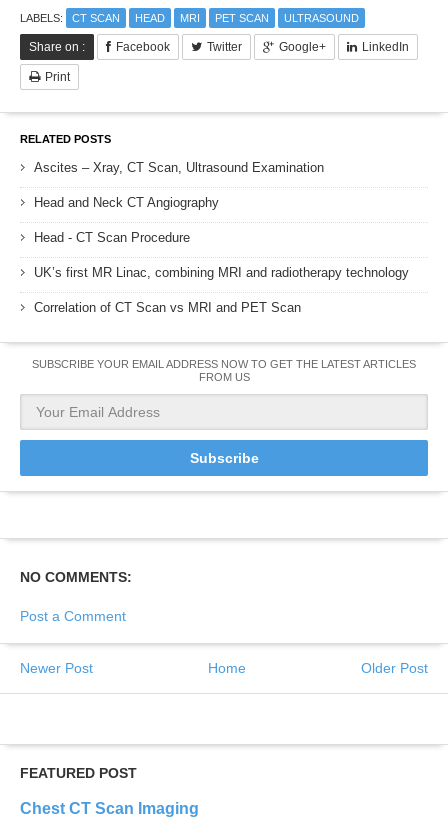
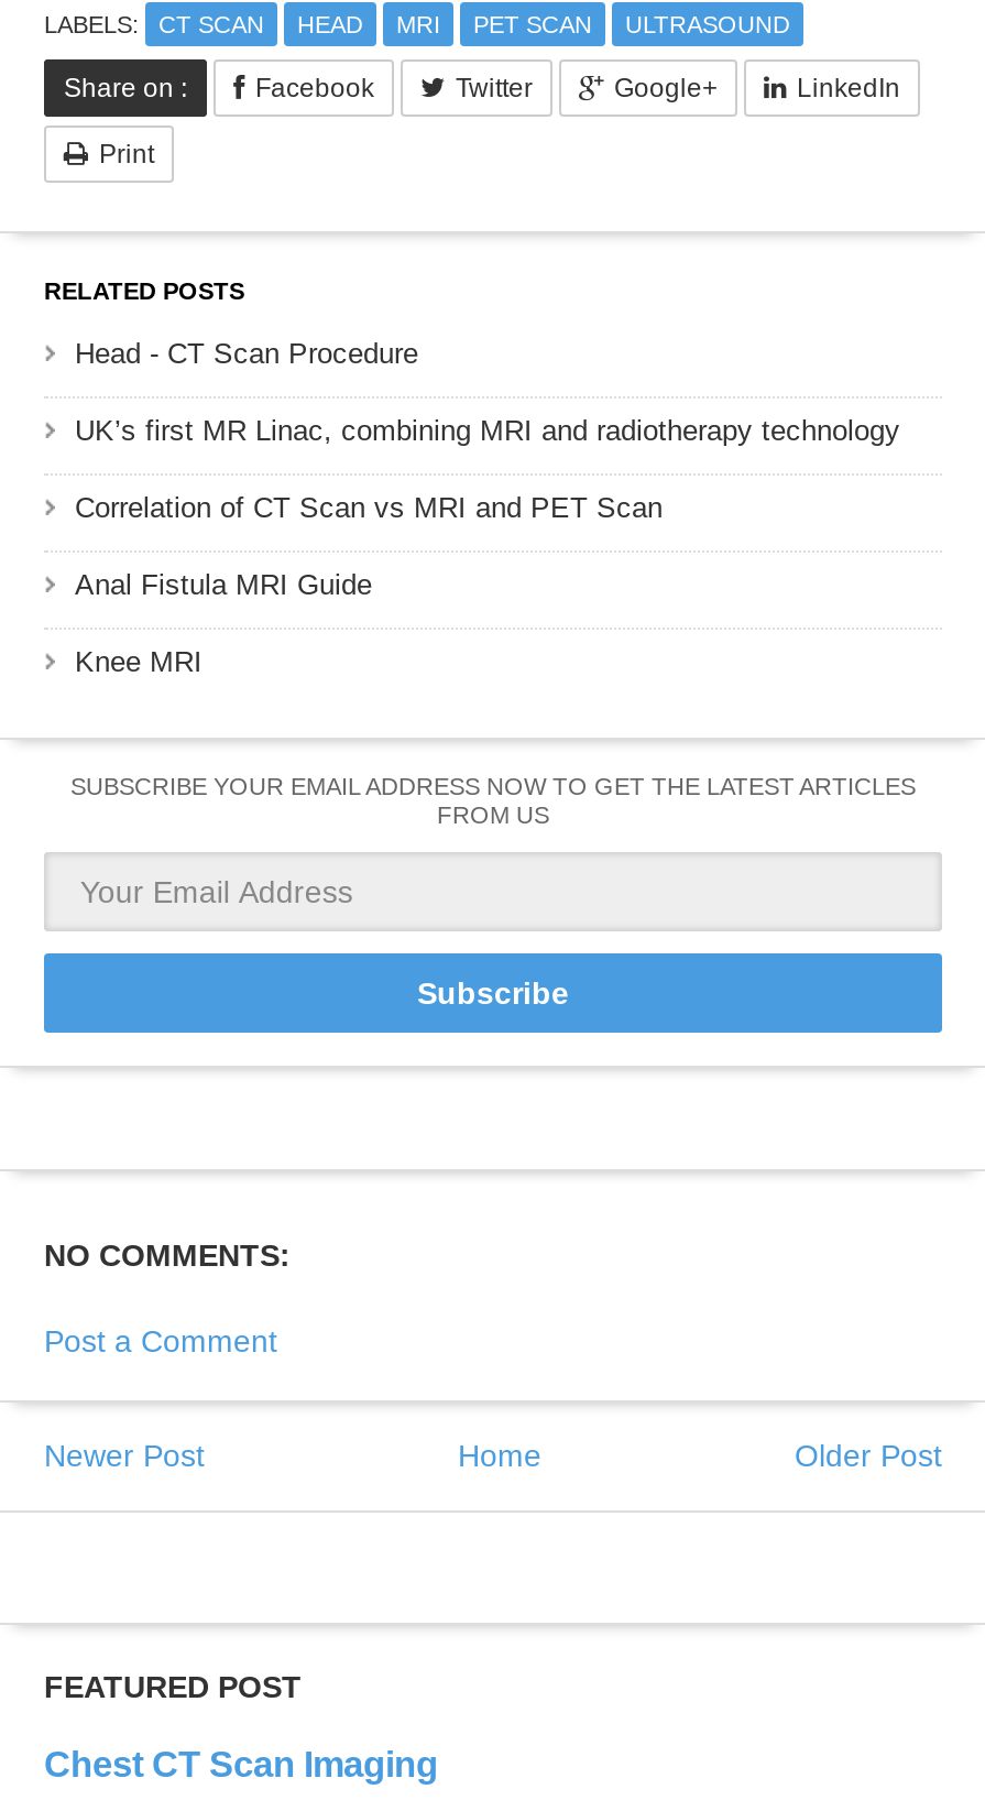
- Ascites – Xray, CT Scan, Ultrasound Examination
- Head and Neck CT Angiography

moved up: Head - CT Scan Procedure | UK’s first MR Linac, combining MRI and radiotherapy technology | Correlation of CT Scan vs MRI and PET Scan

+ Anal Fistula MRI Guide
+ Knee MRI
